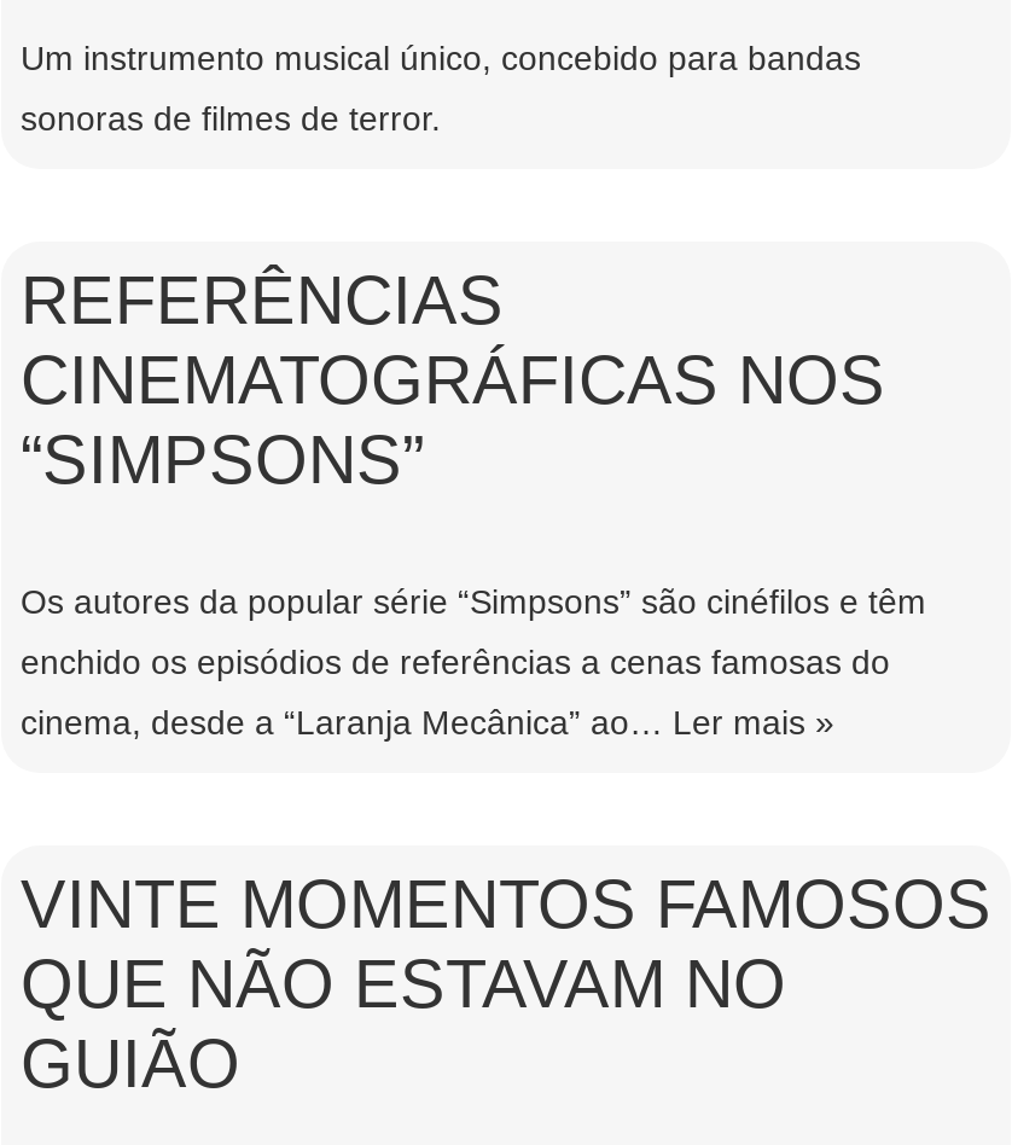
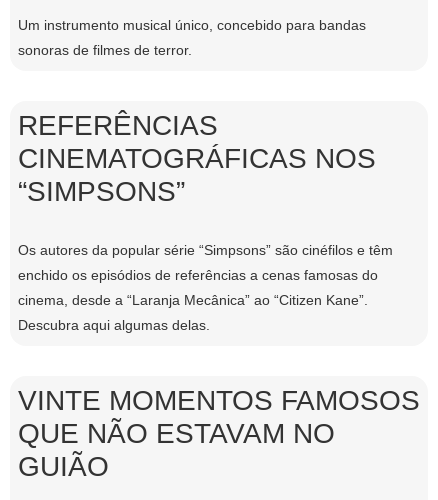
- cinema, desde a “Laranja Mecânica” ao… Ler mais »
+ cinema, desde a “Laranja Mecânica” ao “Citizen Kane”.
+ Descubra aqui algumas delas.
